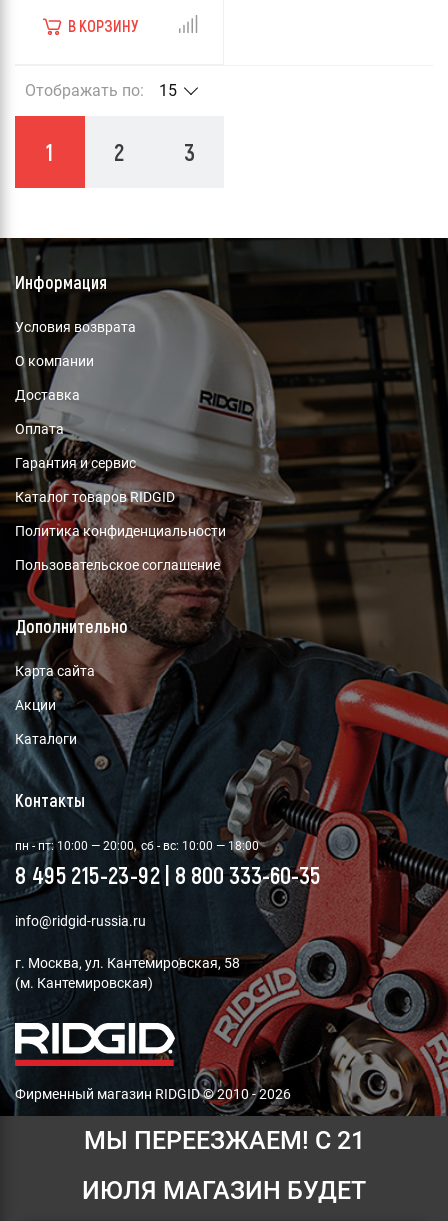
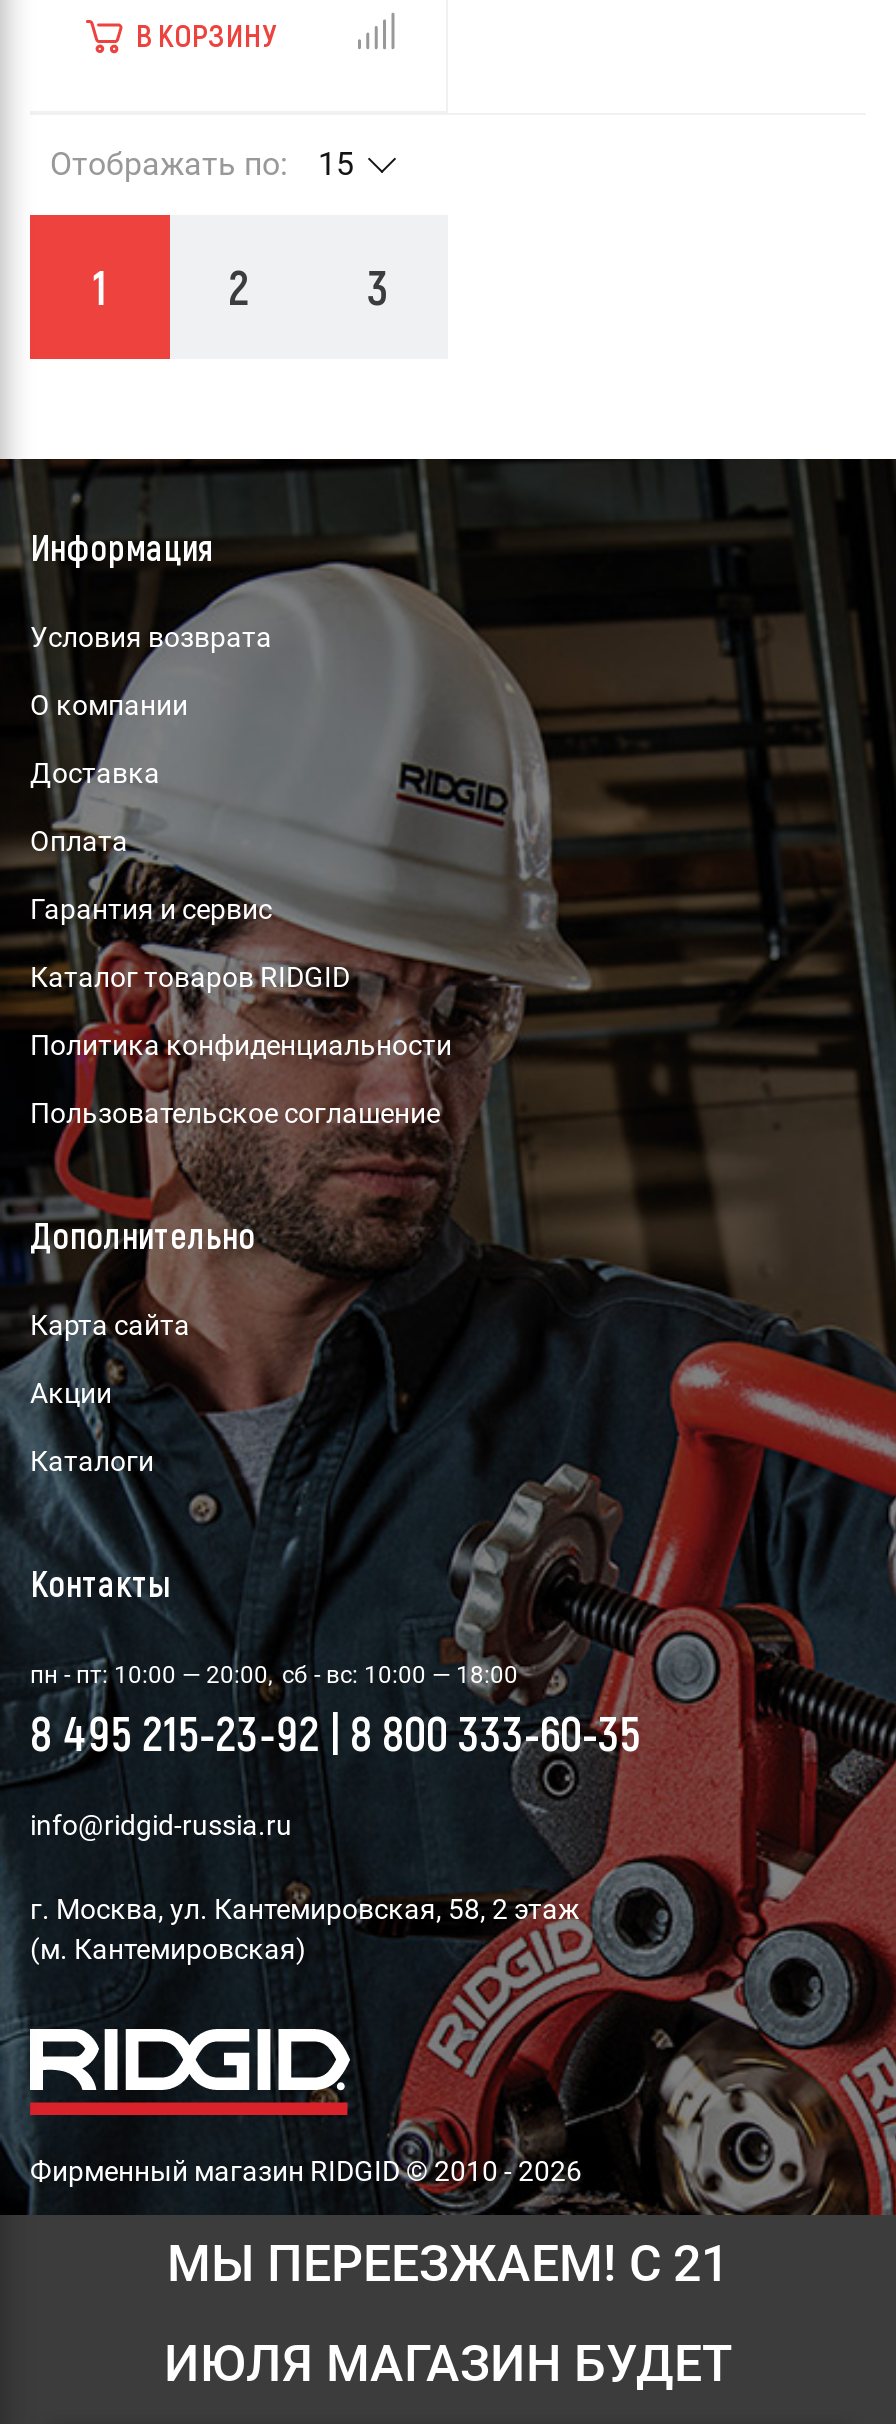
- г. Москва, ул. Кантемировская, 58
+ г. Москва, ул. Кантемировская, 58, 2 этаж
